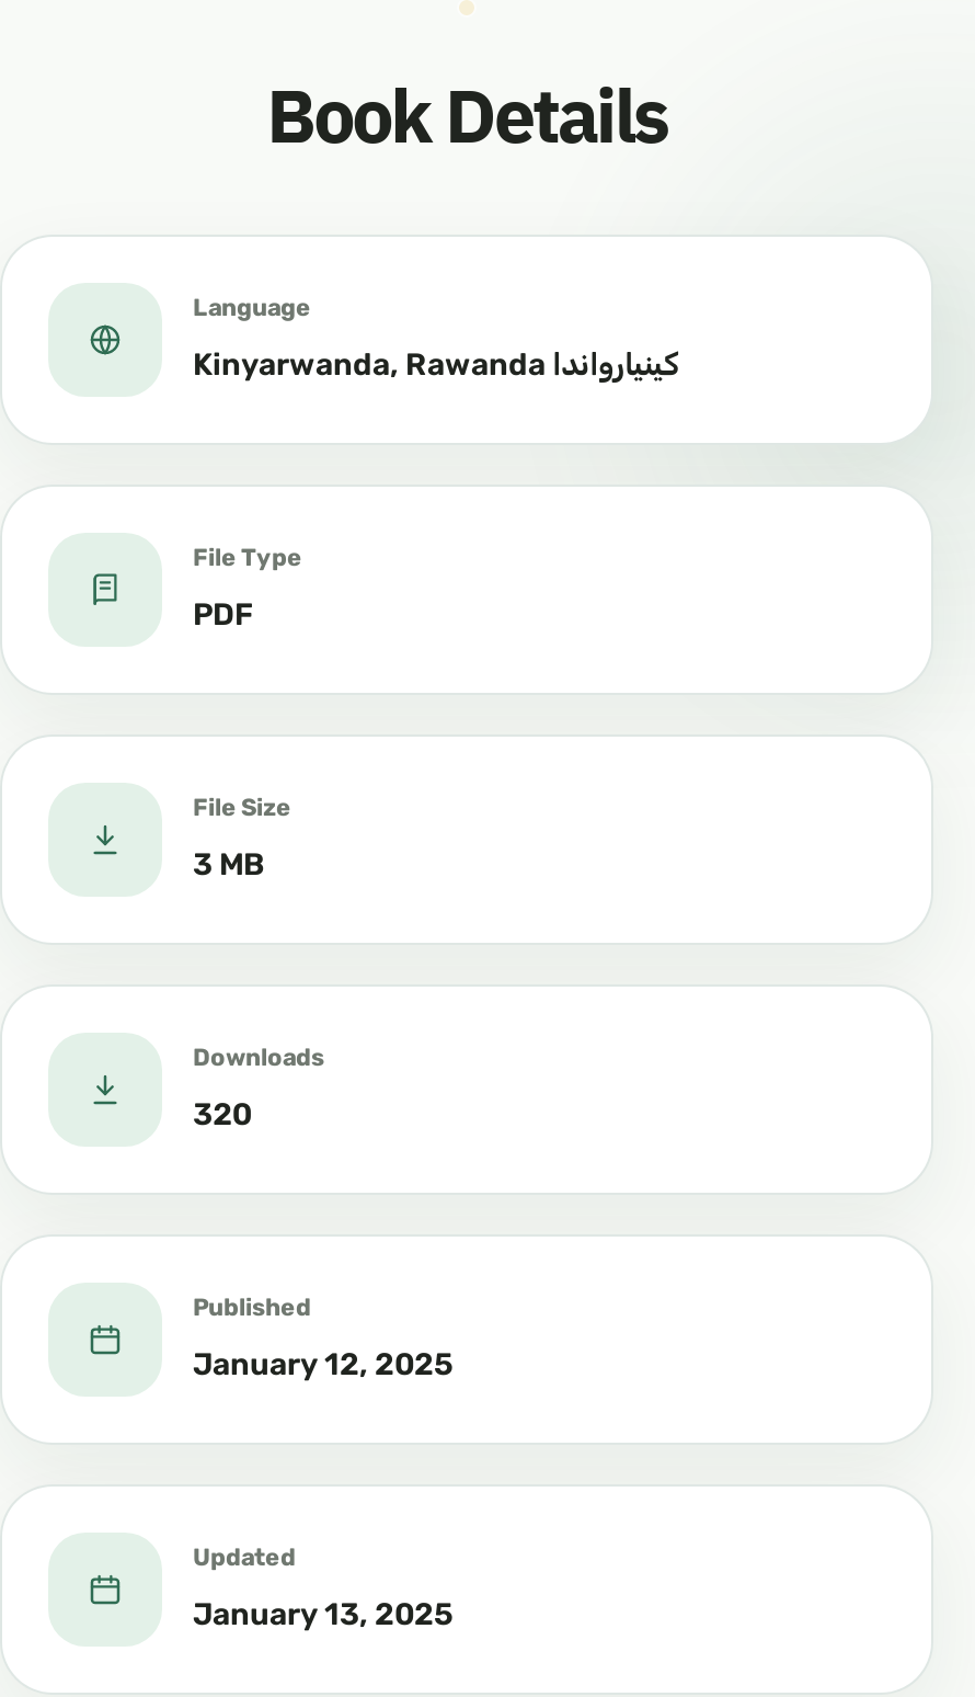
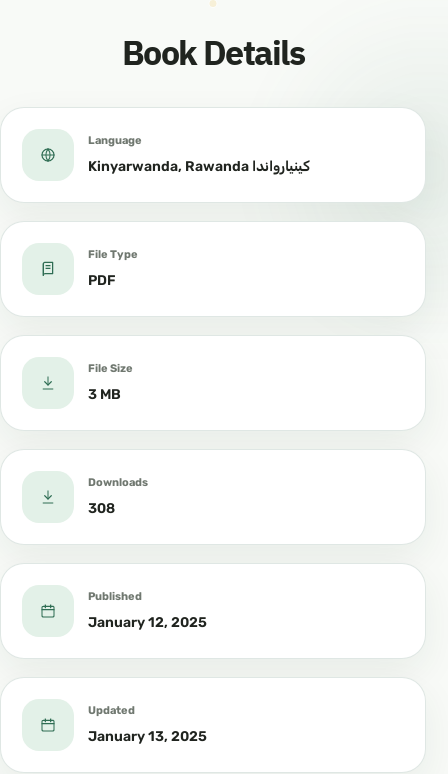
- 320
+ 308
